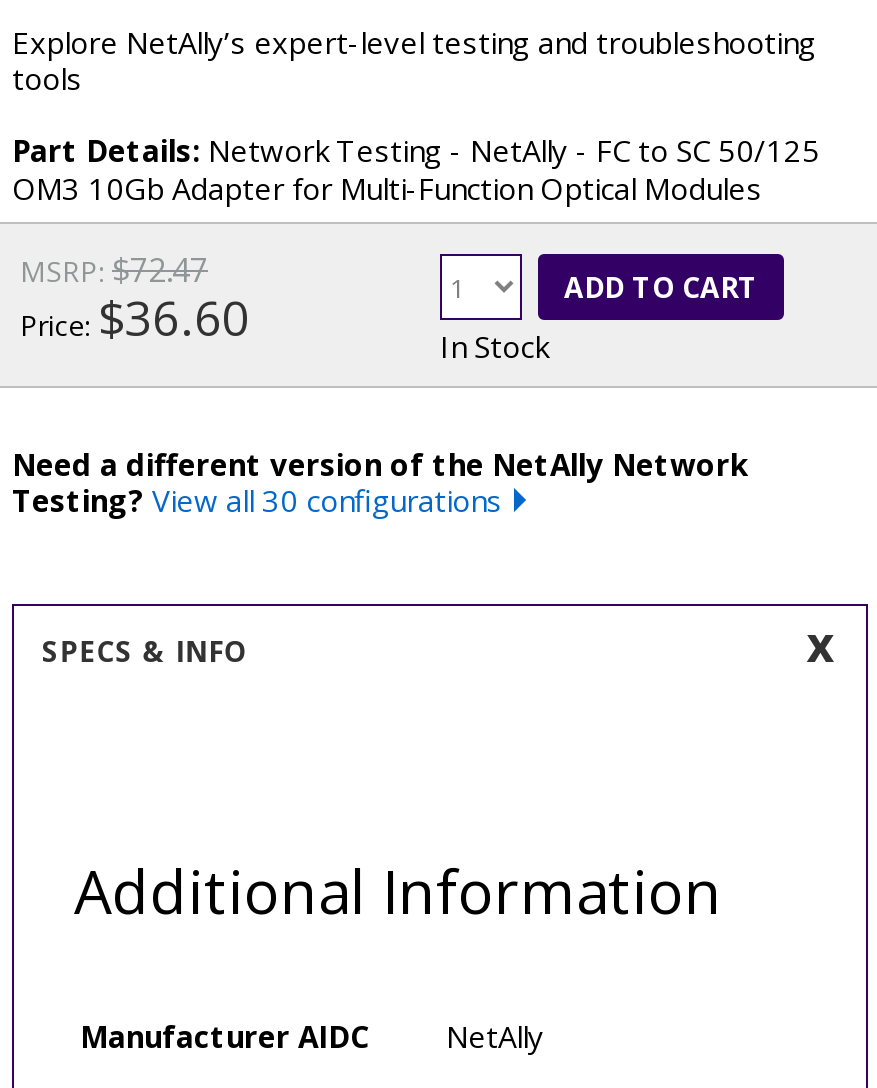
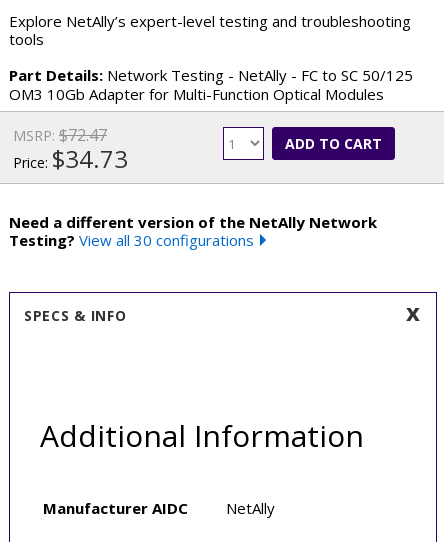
- Price: $36.60
+ Price: $34.73

- In Stock
